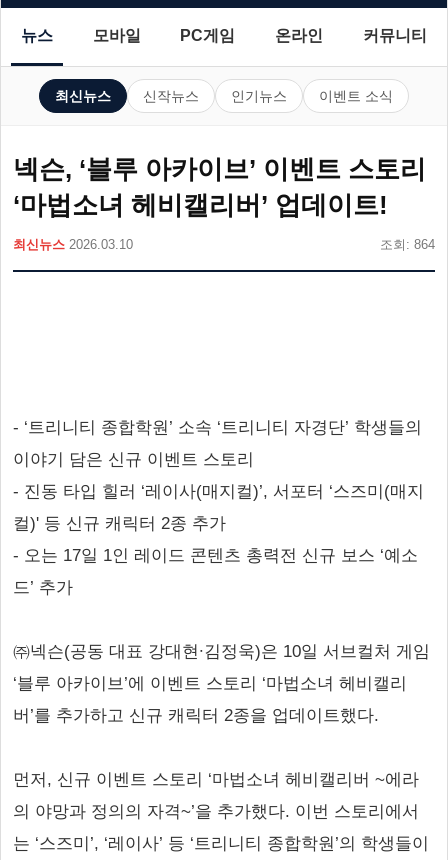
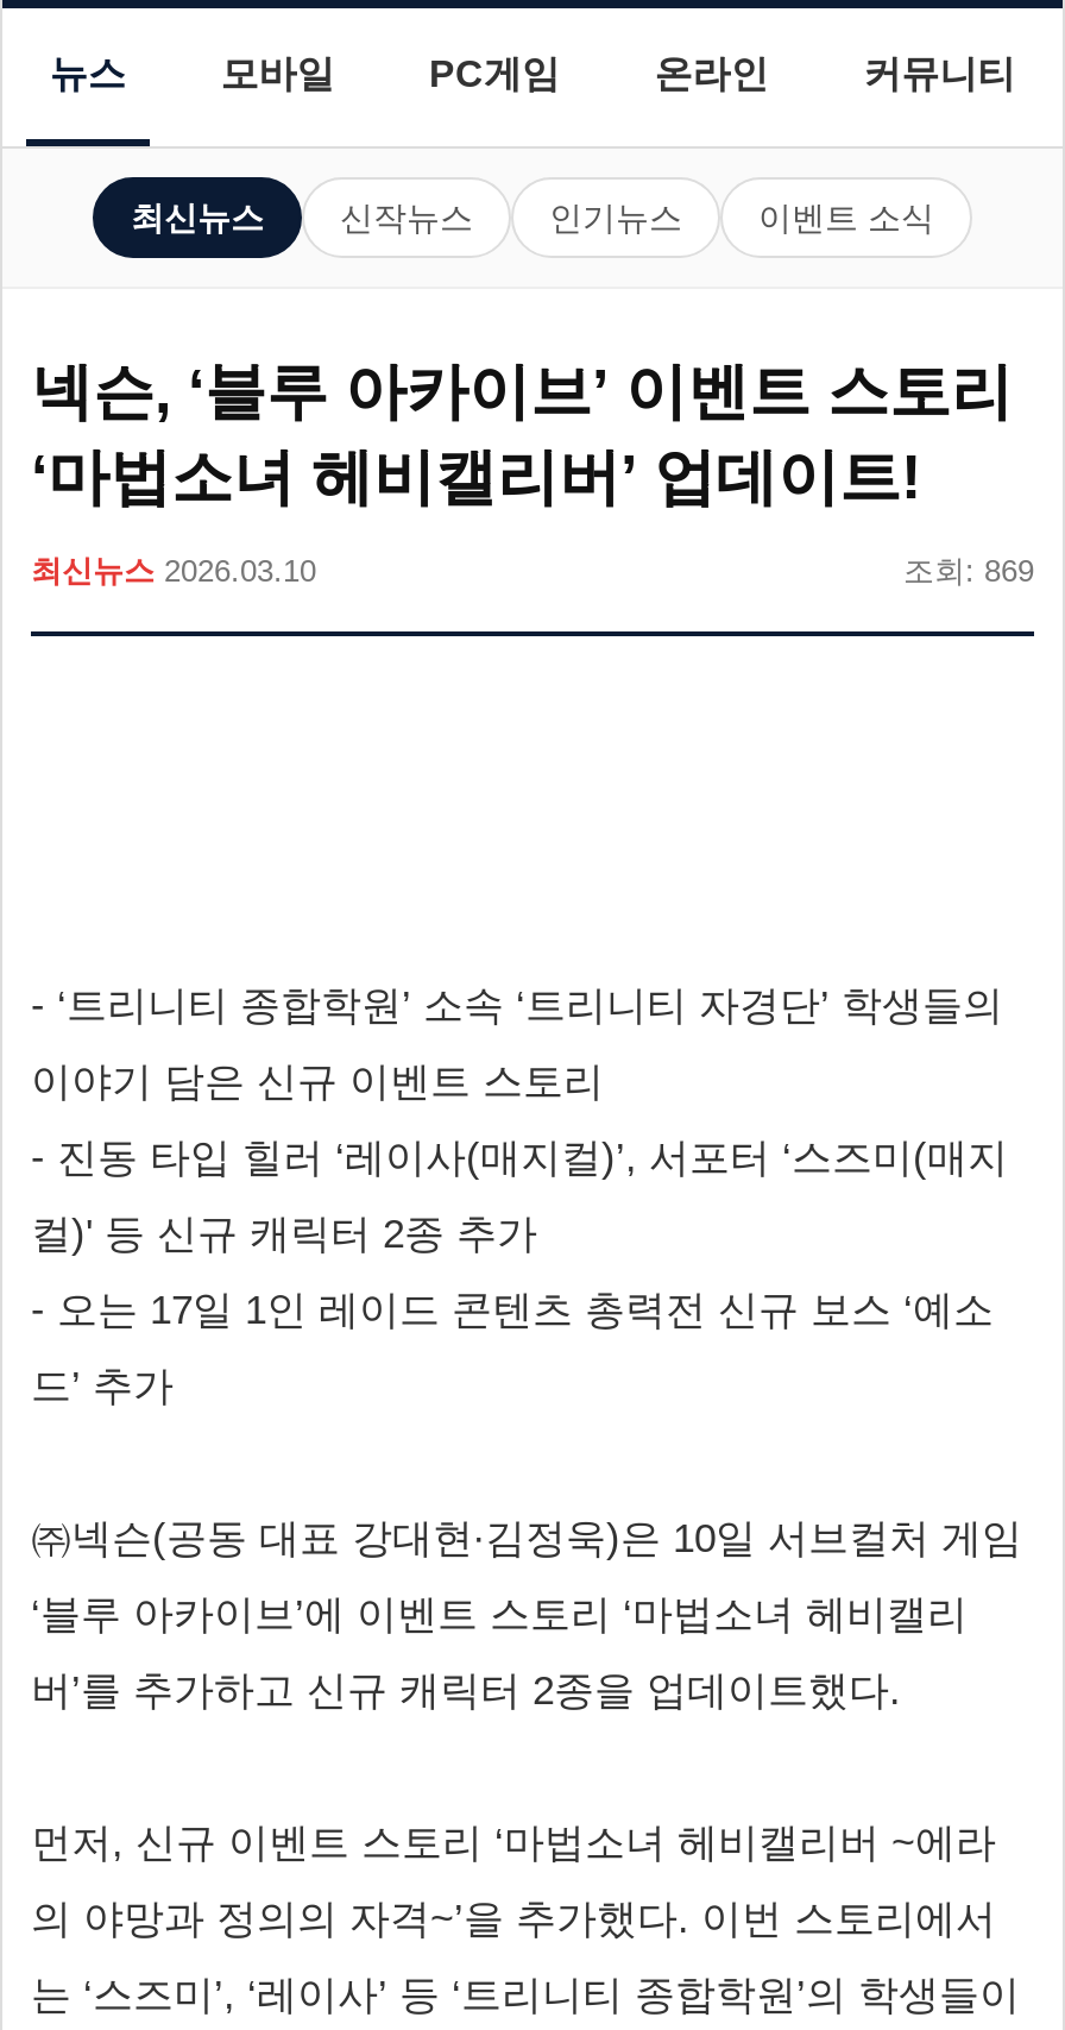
- 조회: 864
+ 조회: 869
